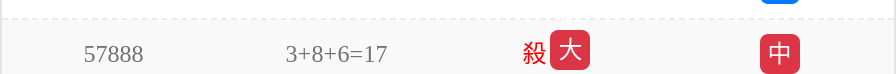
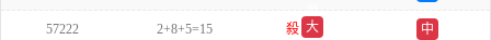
- 57888
+ 57222

- 3+8+6=17
+ 2+8+5=15
